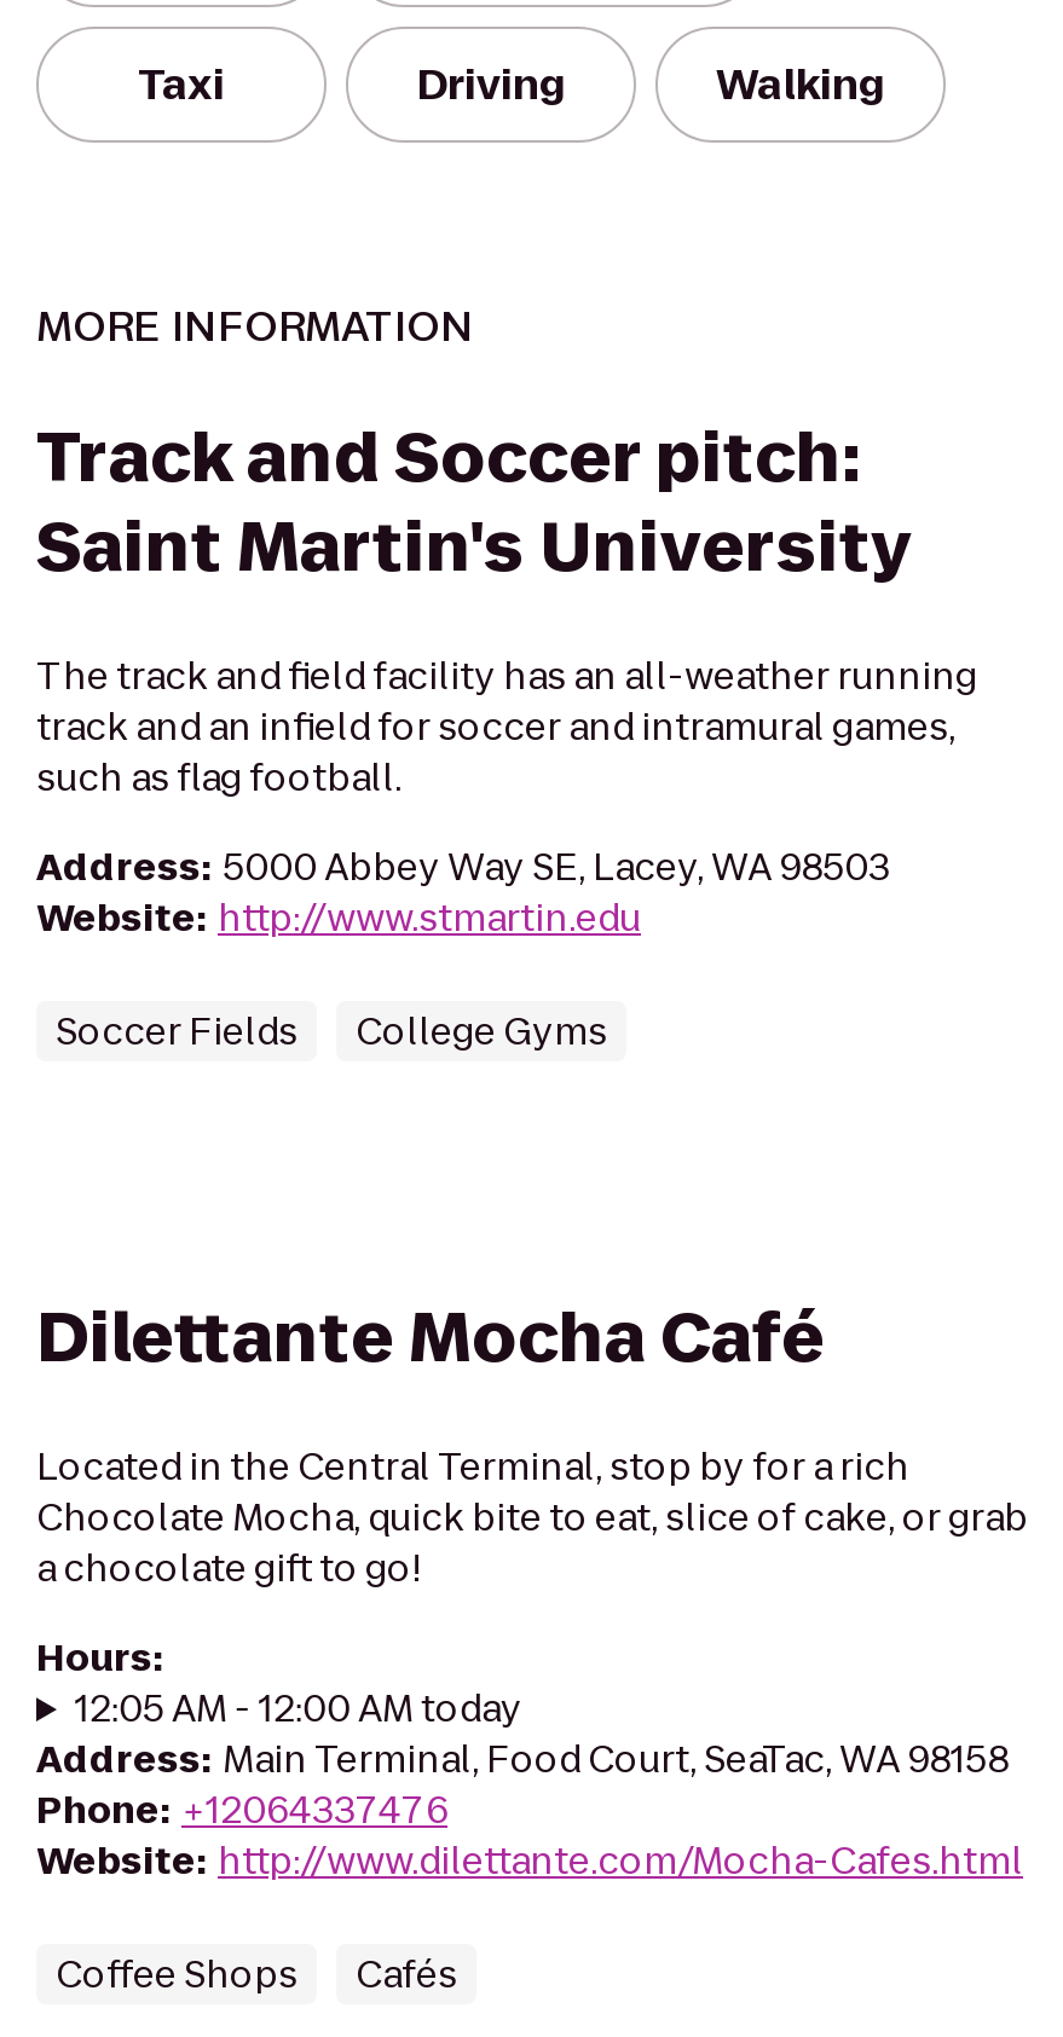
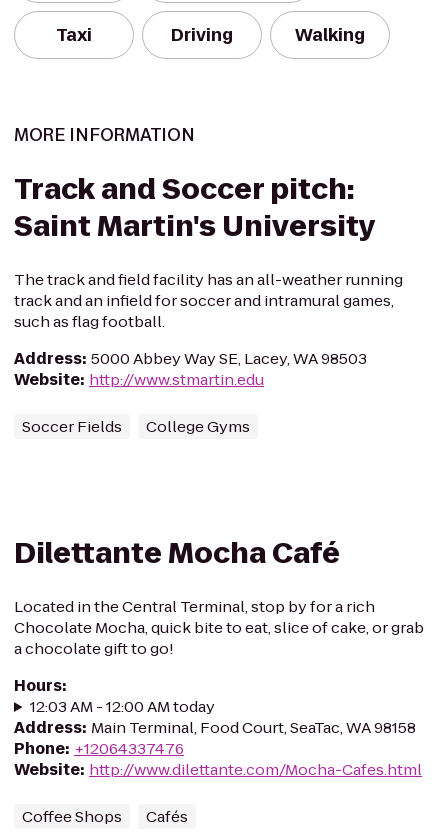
- 12:05 AM - 12:00 AM today
+ 12:03 AM - 12:00 AM today
